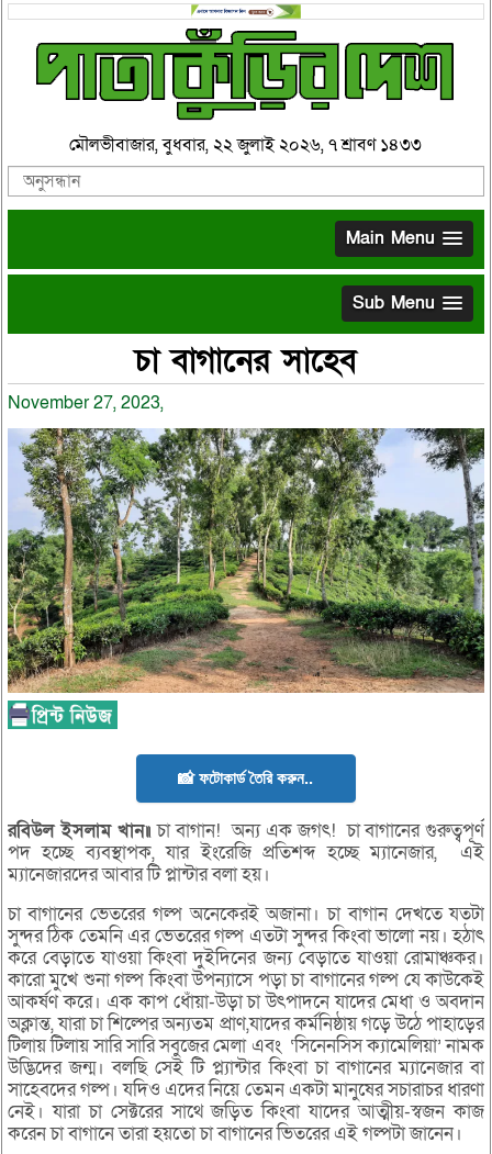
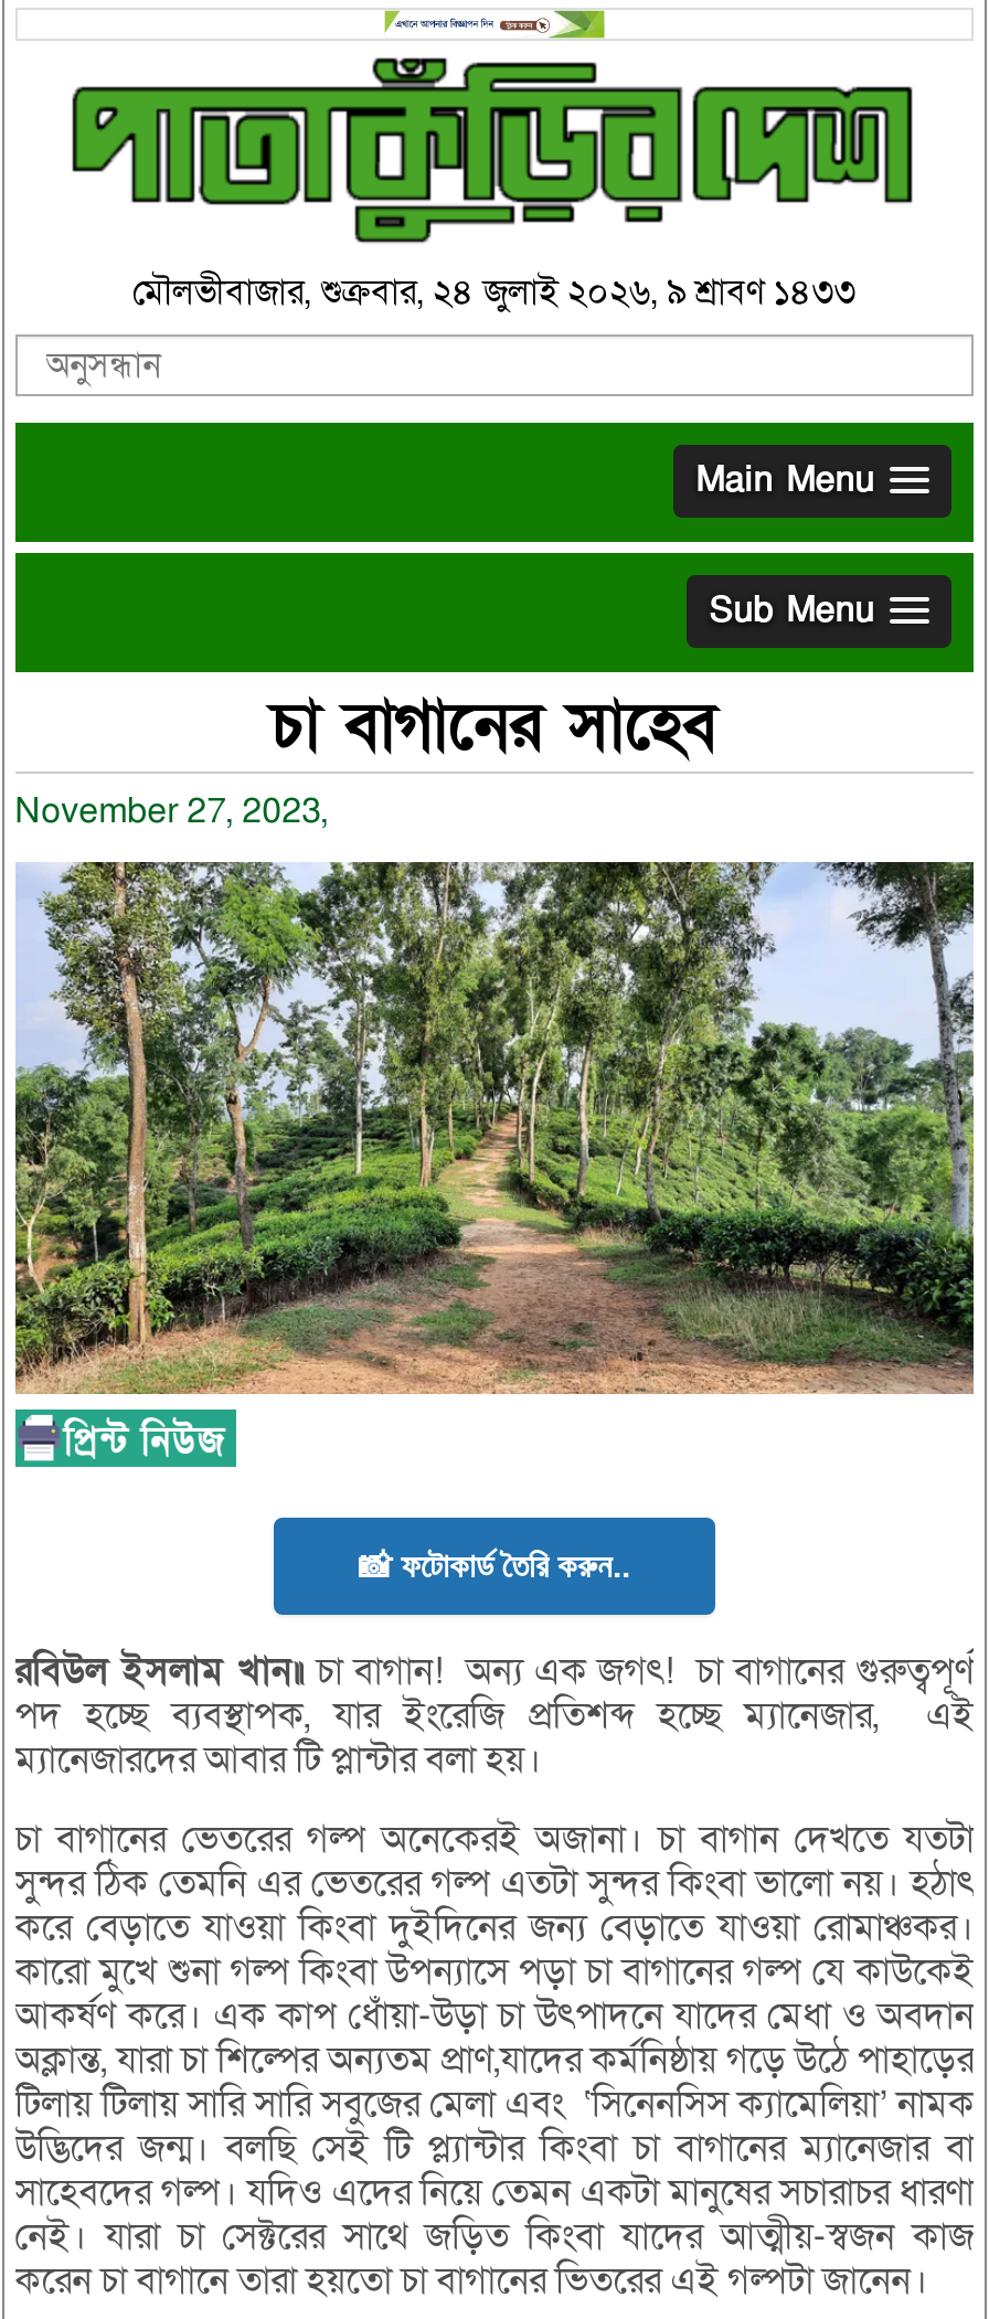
- মৌলভীবাজার, বুধবার, ২২ জুলাই ২০২৬, ৭ শ্রাবণ ১৪৩৩
+ মৌলভীবাজার, শুক্রবার, ২৪ জুলাই ২০২৬, ৯ শ্রাবণ ১৪৩৩
